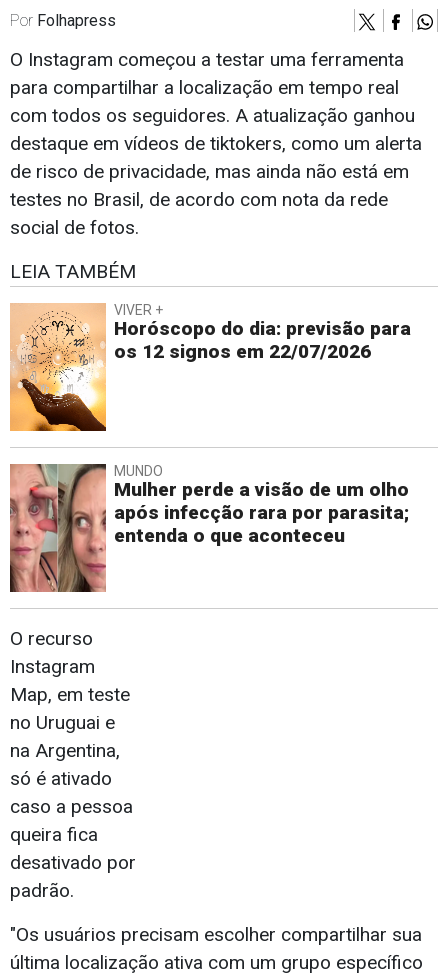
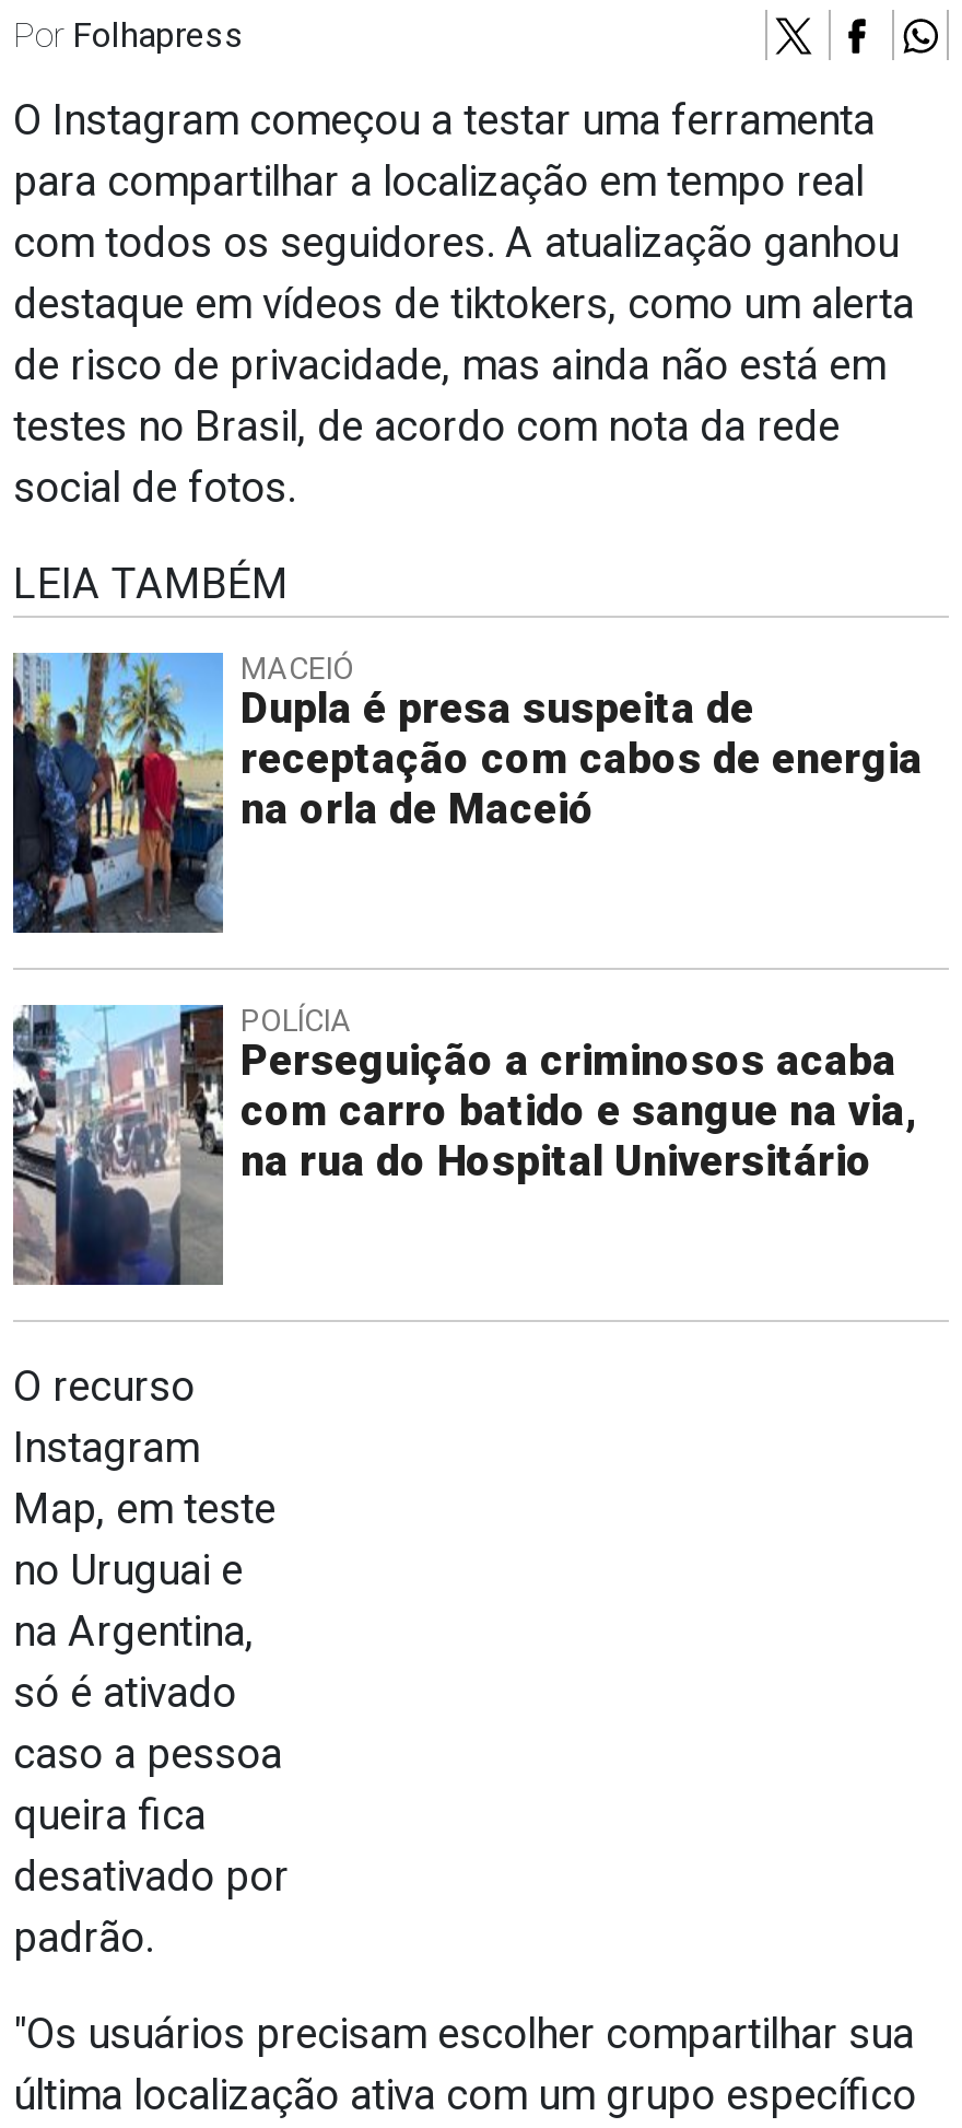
- [image]
- VIVER +
- Horóscopo do dia: previsão para
- os 12 signos em 22/07/2026
+ [image]
+ MACEIÓ
+ Dupla é presa suspeita de
+ receptação com cabos de energia
+ na orla de Maceió

- [image]
- MUNDO
- Mulher perde a visão de um olho
- após infecção rara por parasita;
- entenda o que aconteceu
+ [image]
+ POLÍCIA
+ Perseguição a criminosos acaba
+ com carro batido e sangue na via,
+ na rua do Hospital Universitário
